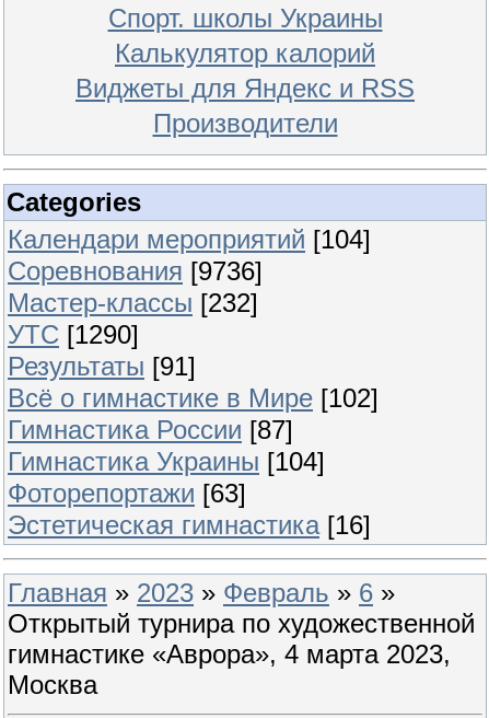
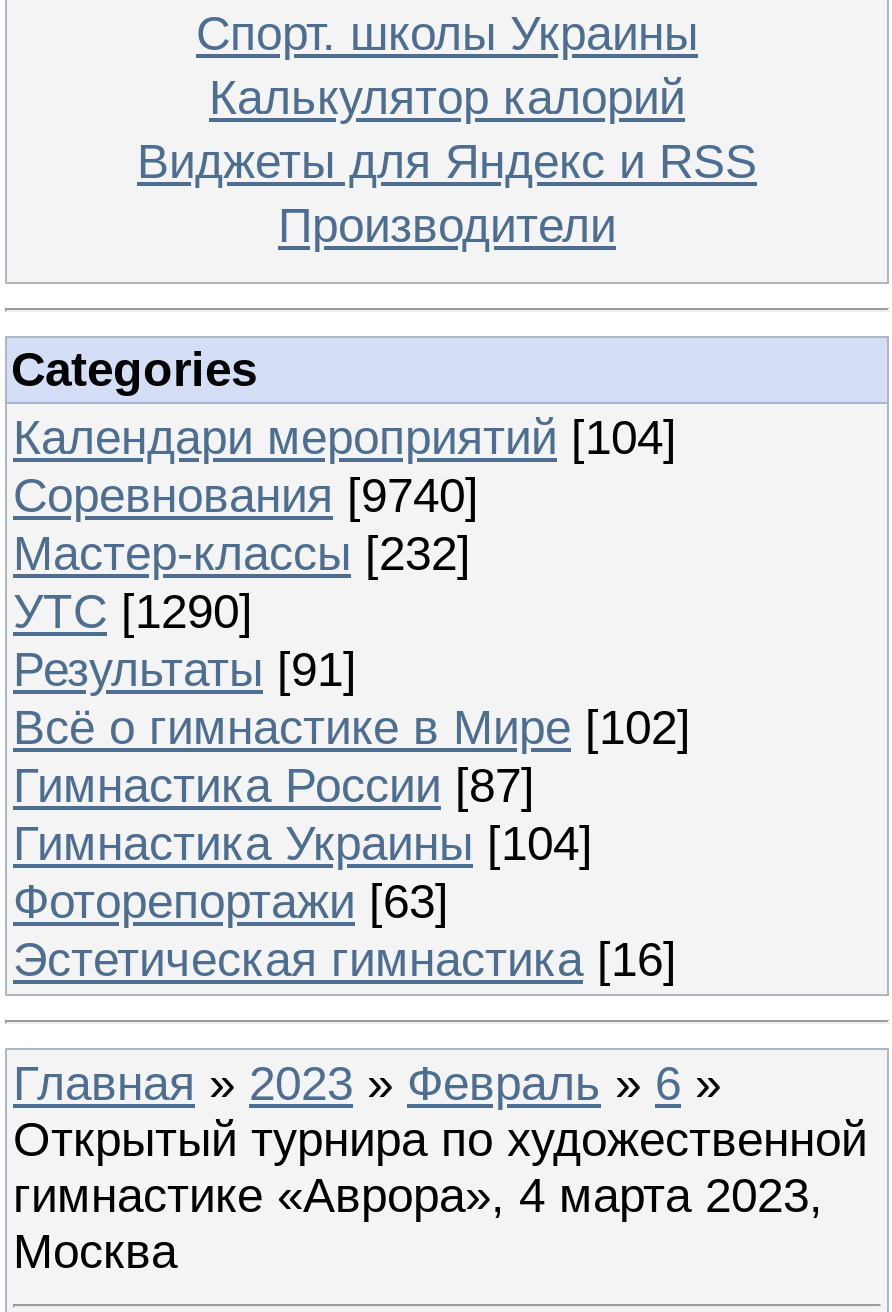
- Соревнования [9736]
+ Соревнования [9740]
